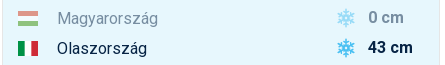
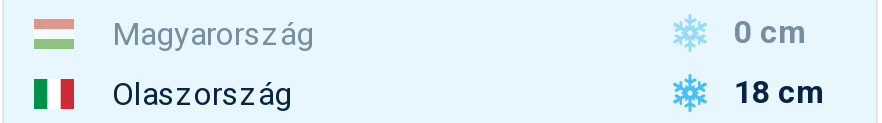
- 43 cm
+ 18 cm
